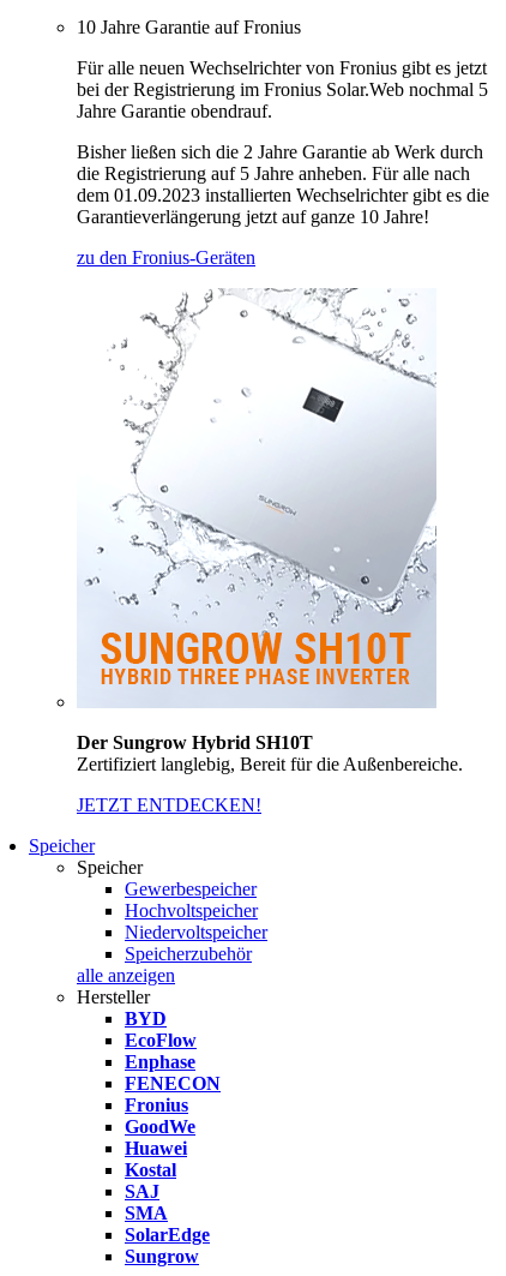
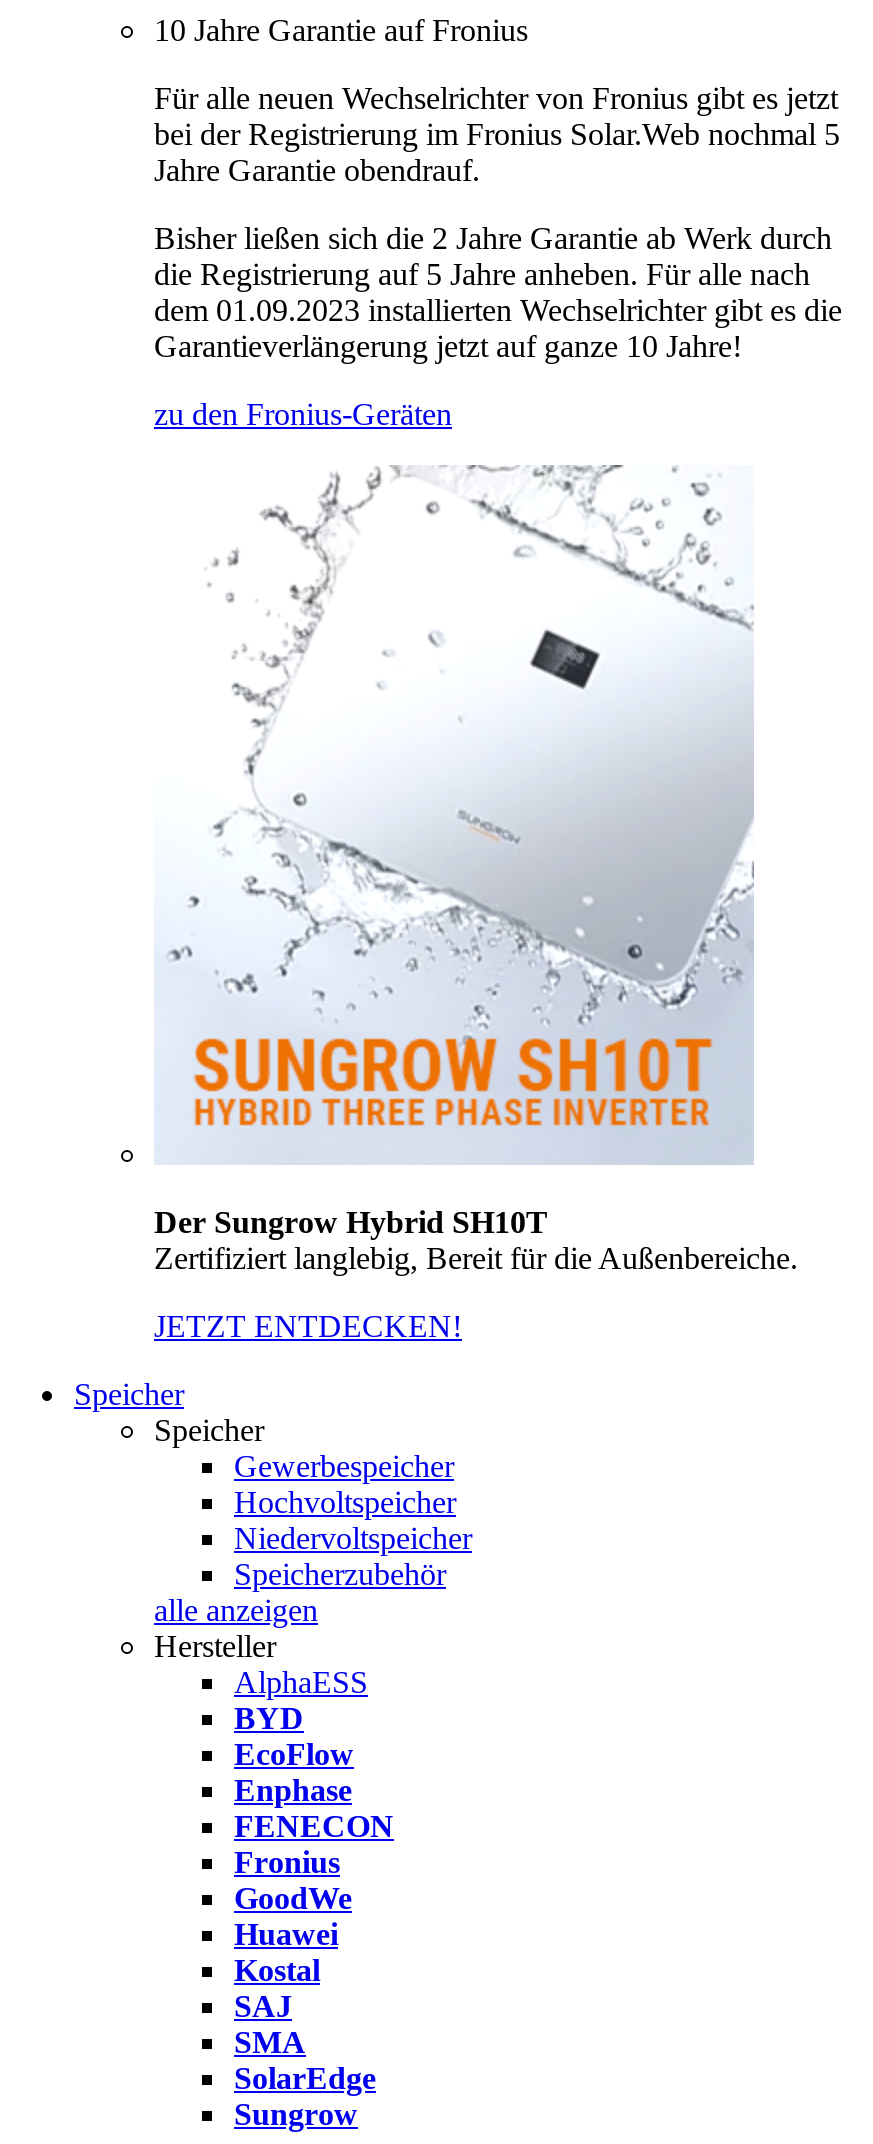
+ AlphaESS
